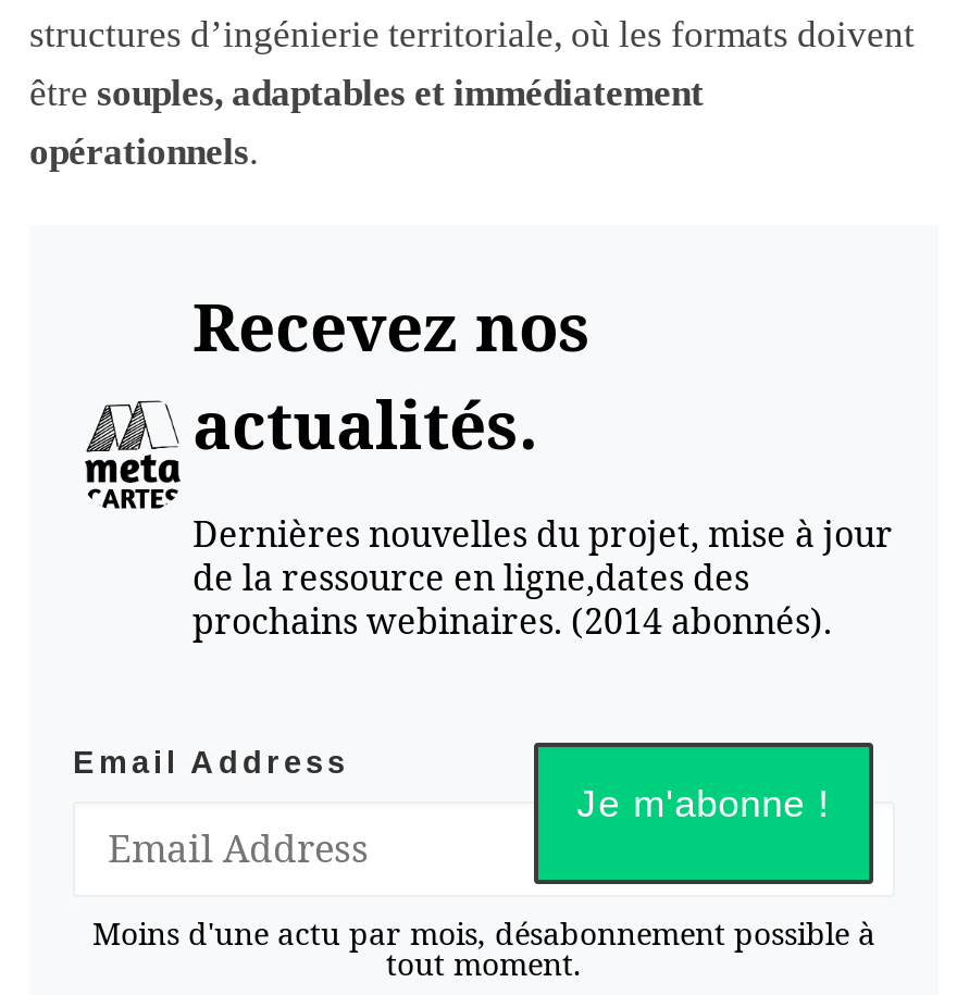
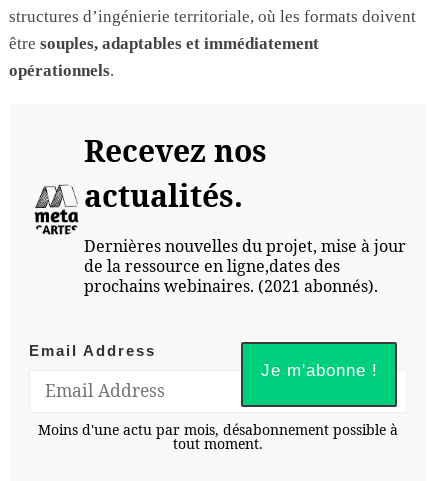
- prochains webinaires. (2014 abonnés).
+ prochains webinaires. (2021 abonnés).
